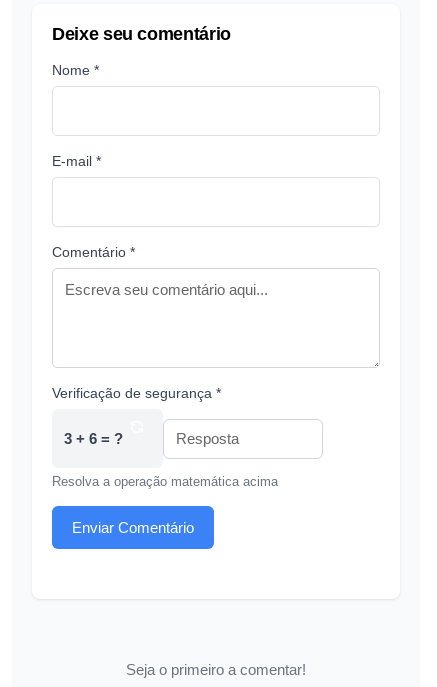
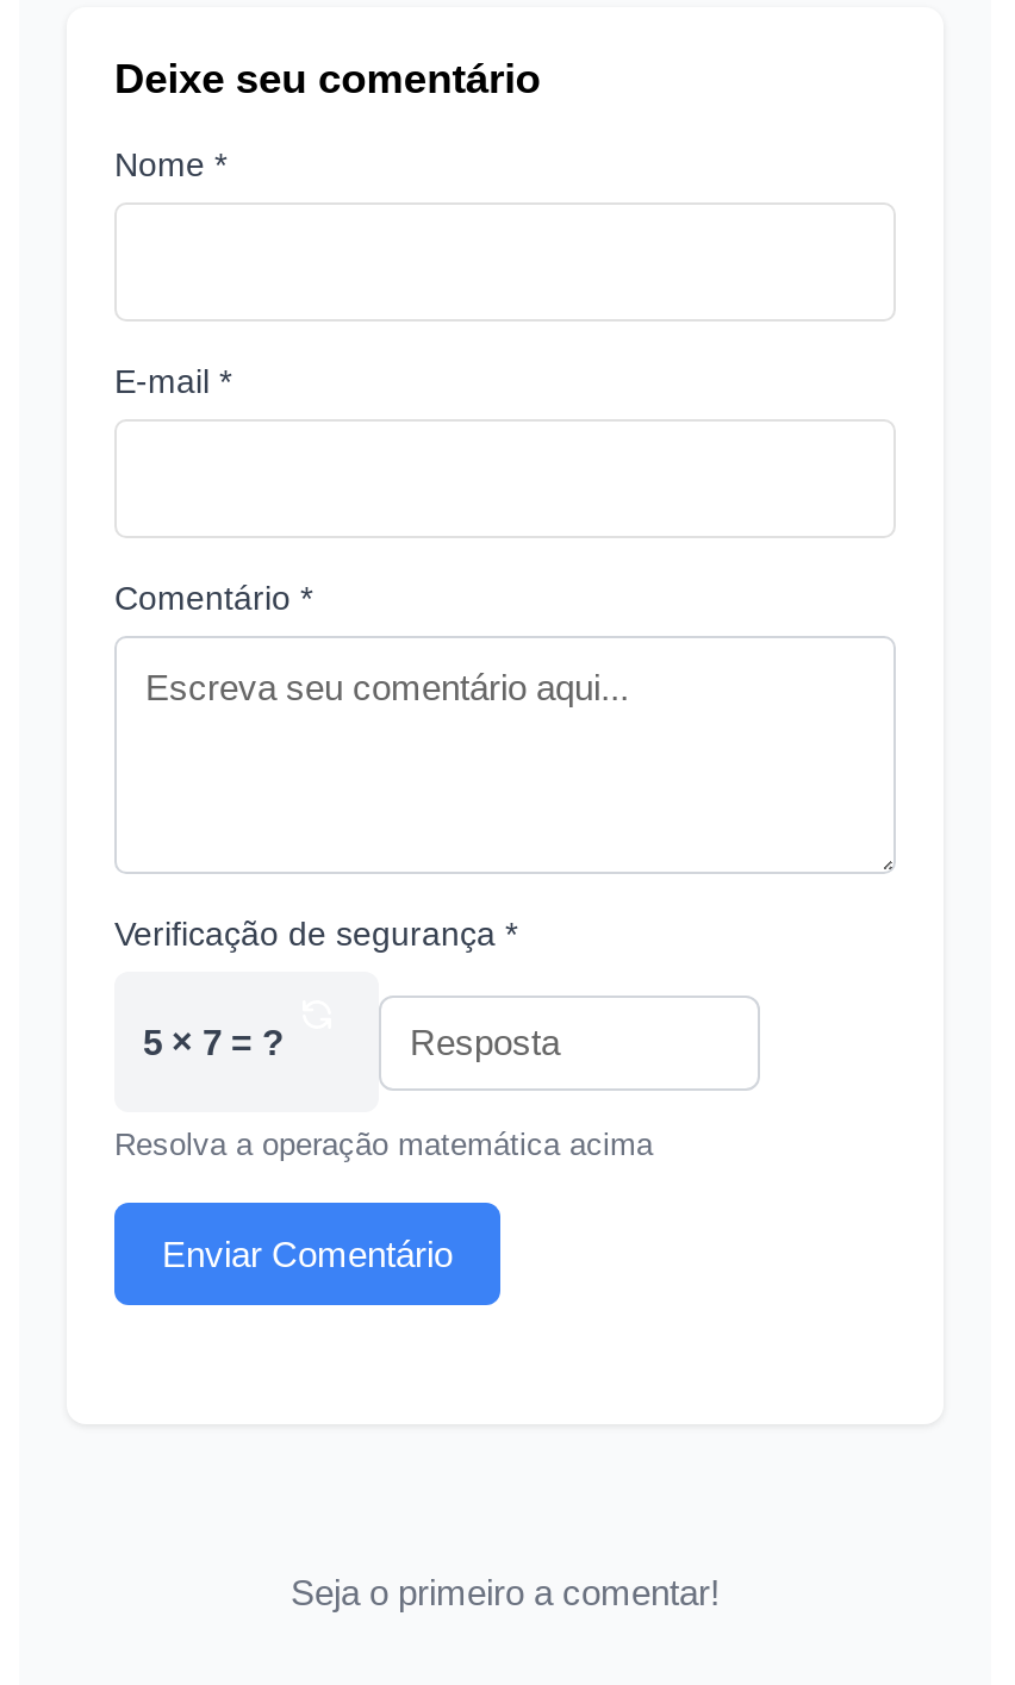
- 3 + 6 = ?
+ 5 × 7 = ?
